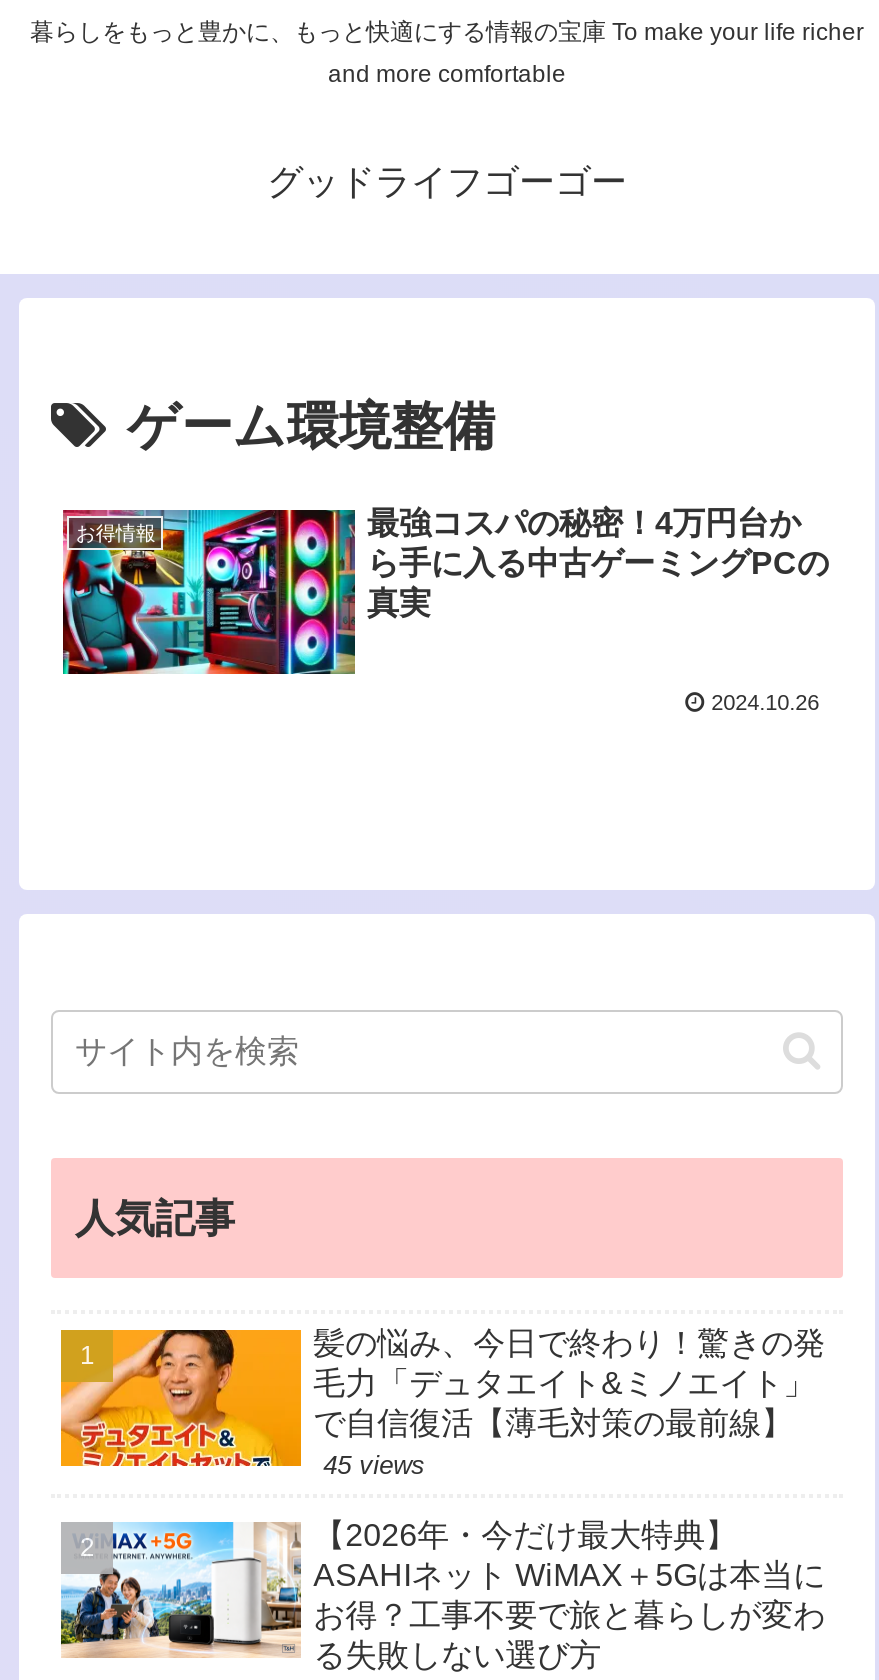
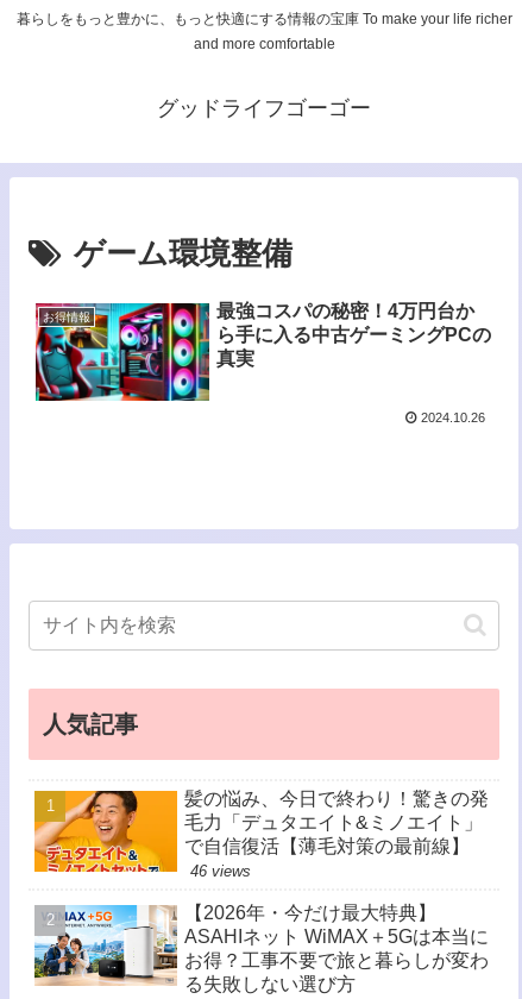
- 45 views
+ 46 views
